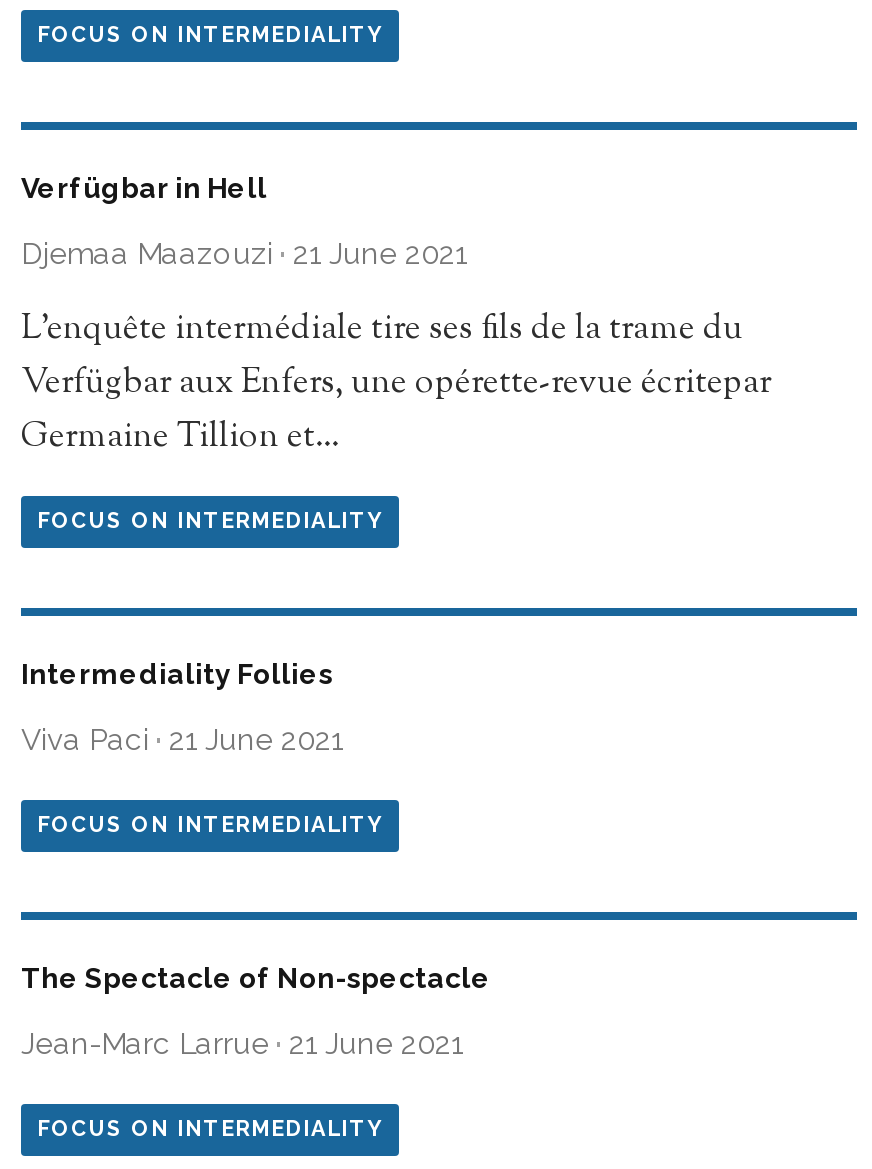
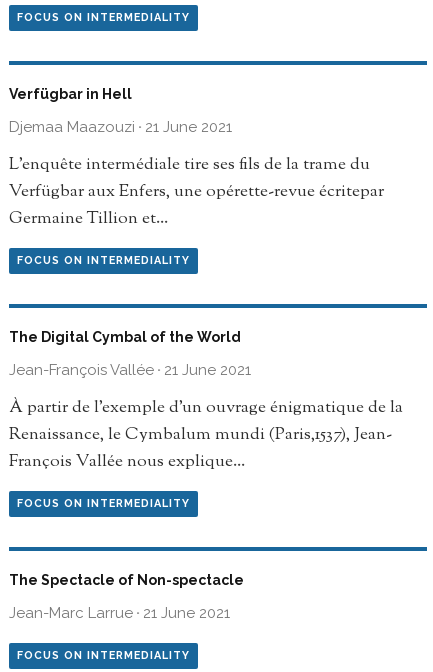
- Intermediality Follies
- Viva Paci · 21 June 2021
+ The Digital Cymbal of the World
+ Jean-François Vallée · 21 June 2021
+ À partir de l’exemple d’un ouvrage énigmatique de la
+ Renaissance, le Cymbalum mundi (Paris,1537), Jean-
+ François Vallée nous explique...
